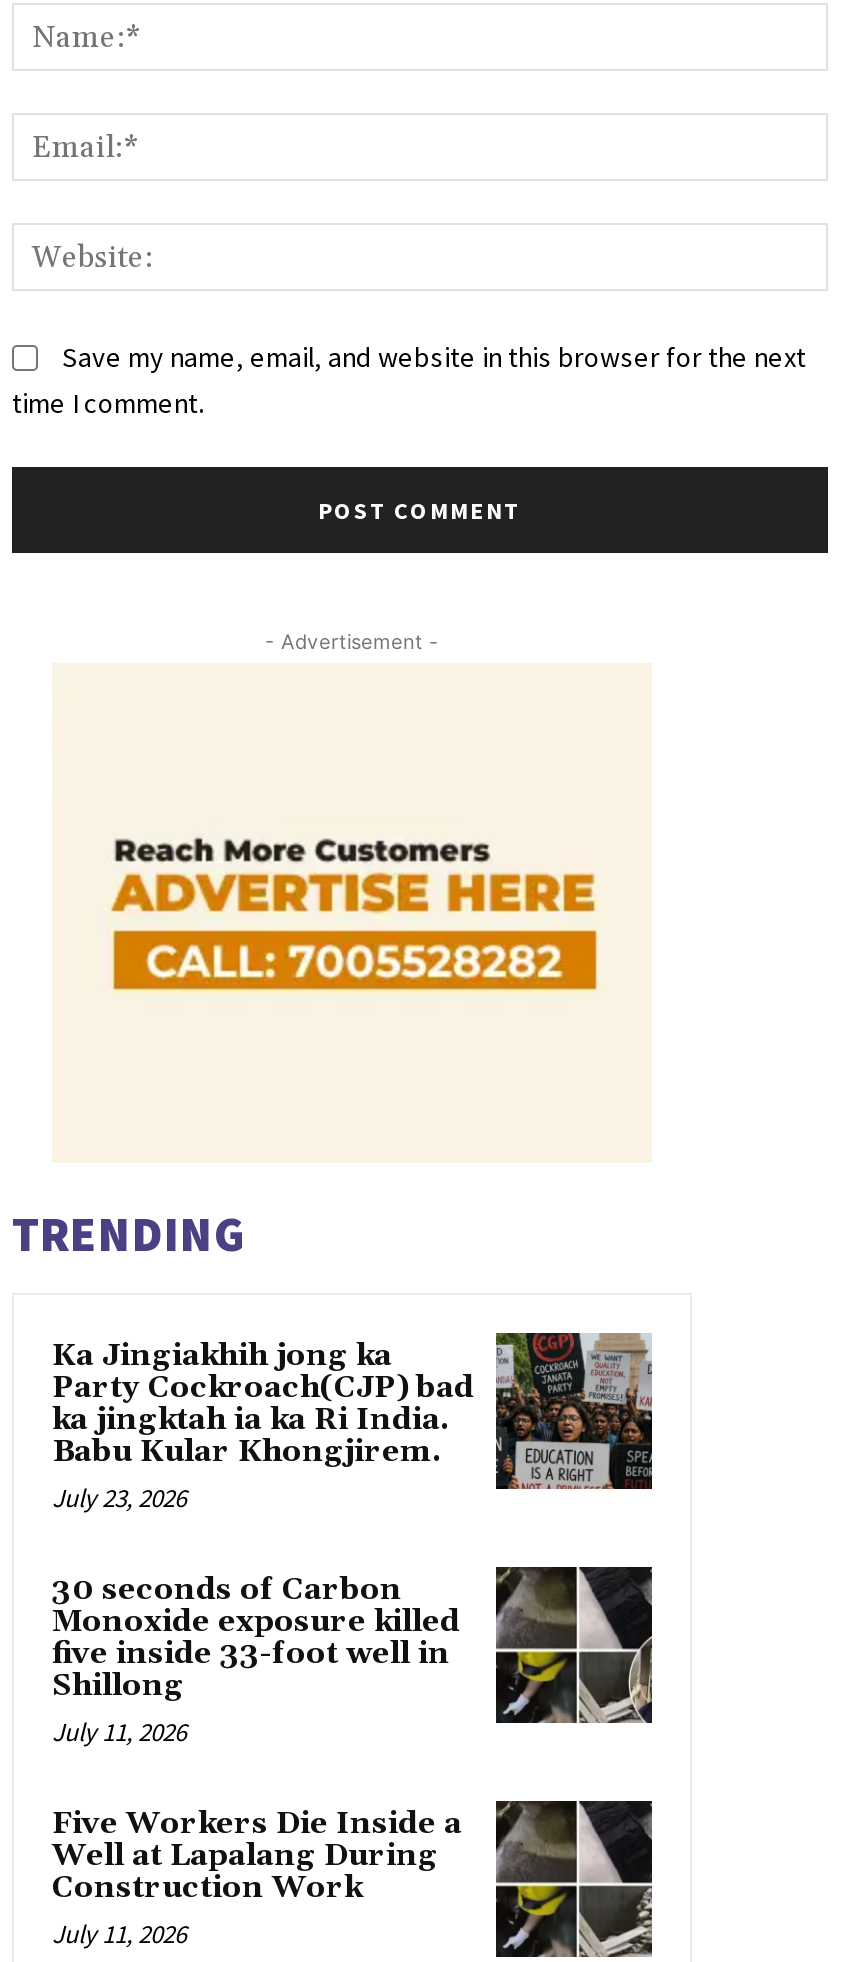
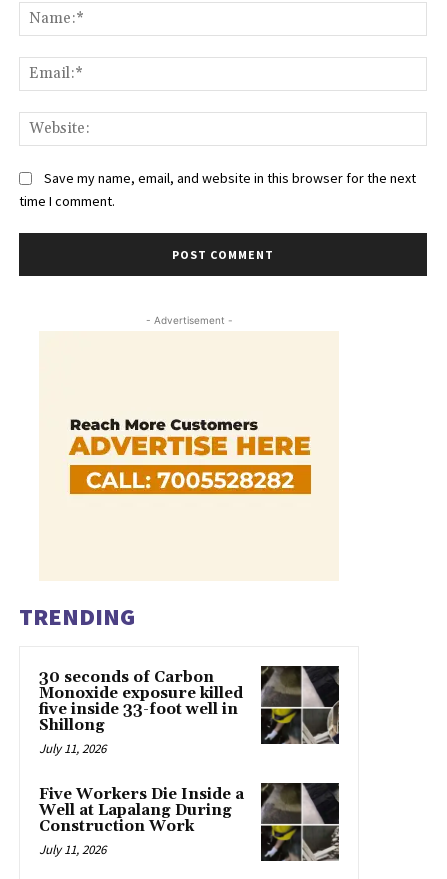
- [image]
- Ka Jingiakhih jong ka
- Party Cockroach(CJP) bad
- ka jingktah ia ka Ri India.
- Babu Kular Khongjirem.
- July 23, 2026
